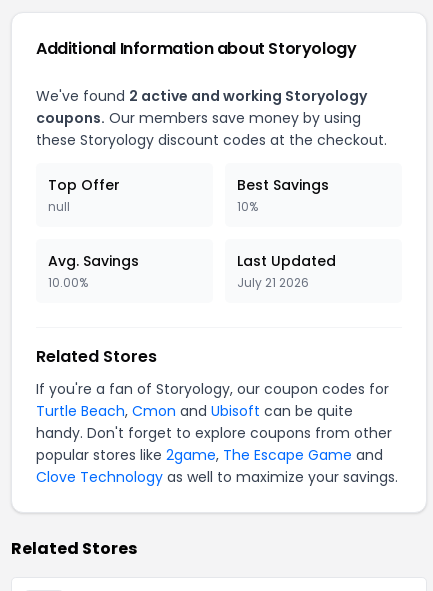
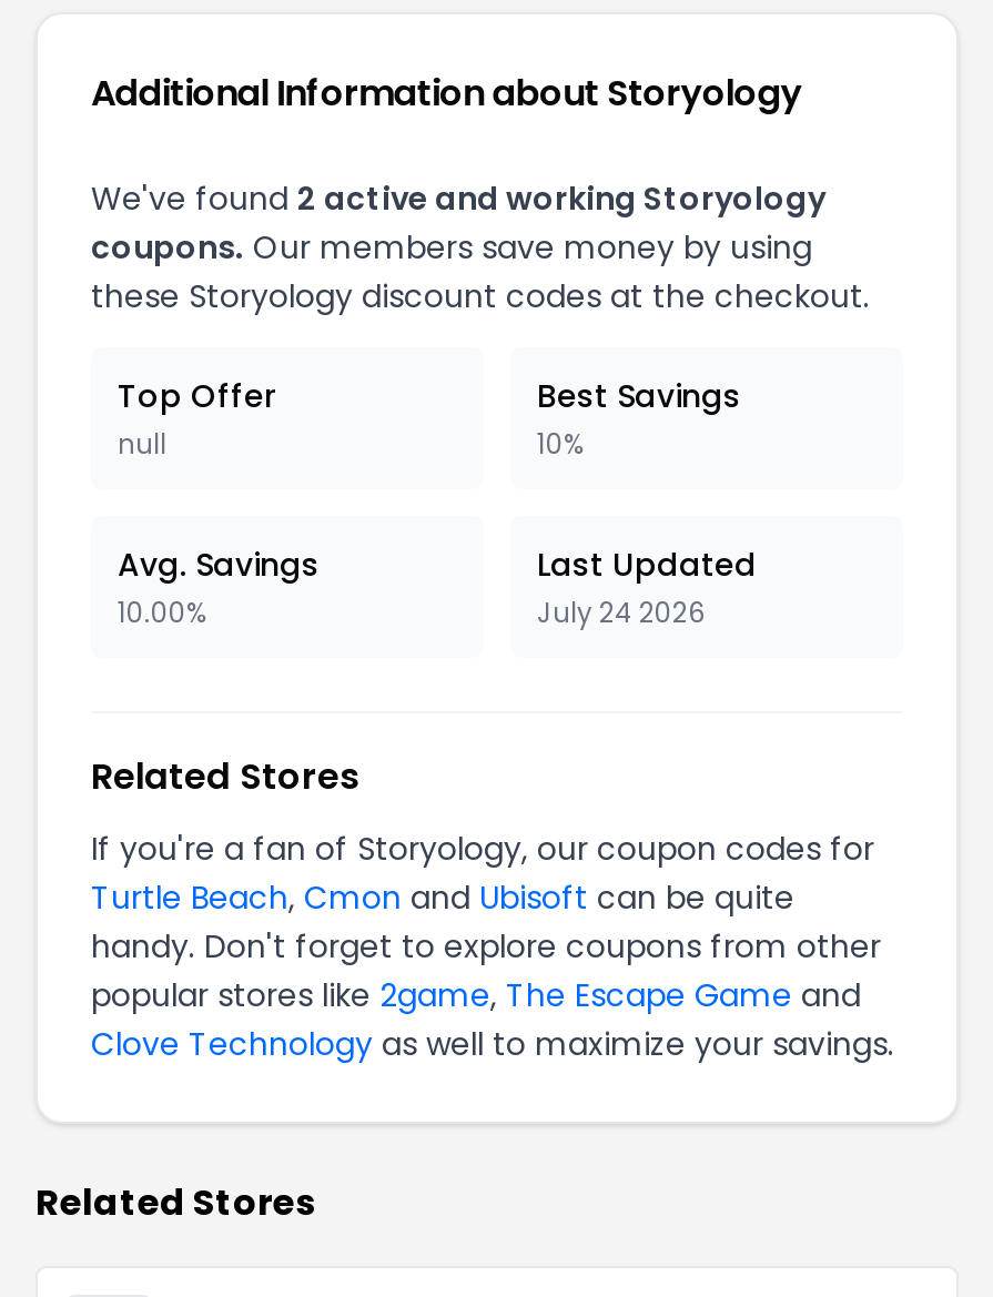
- July 21 2026
+ July 24 2026
